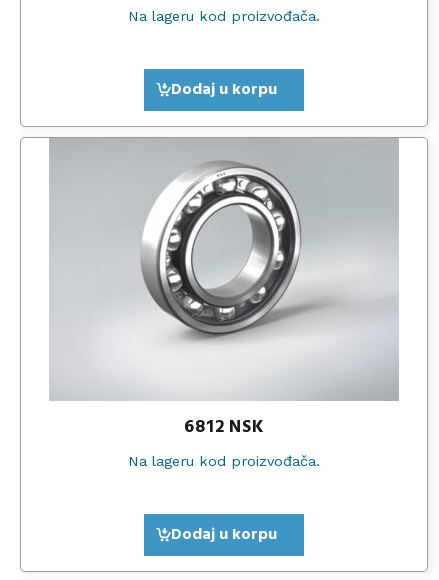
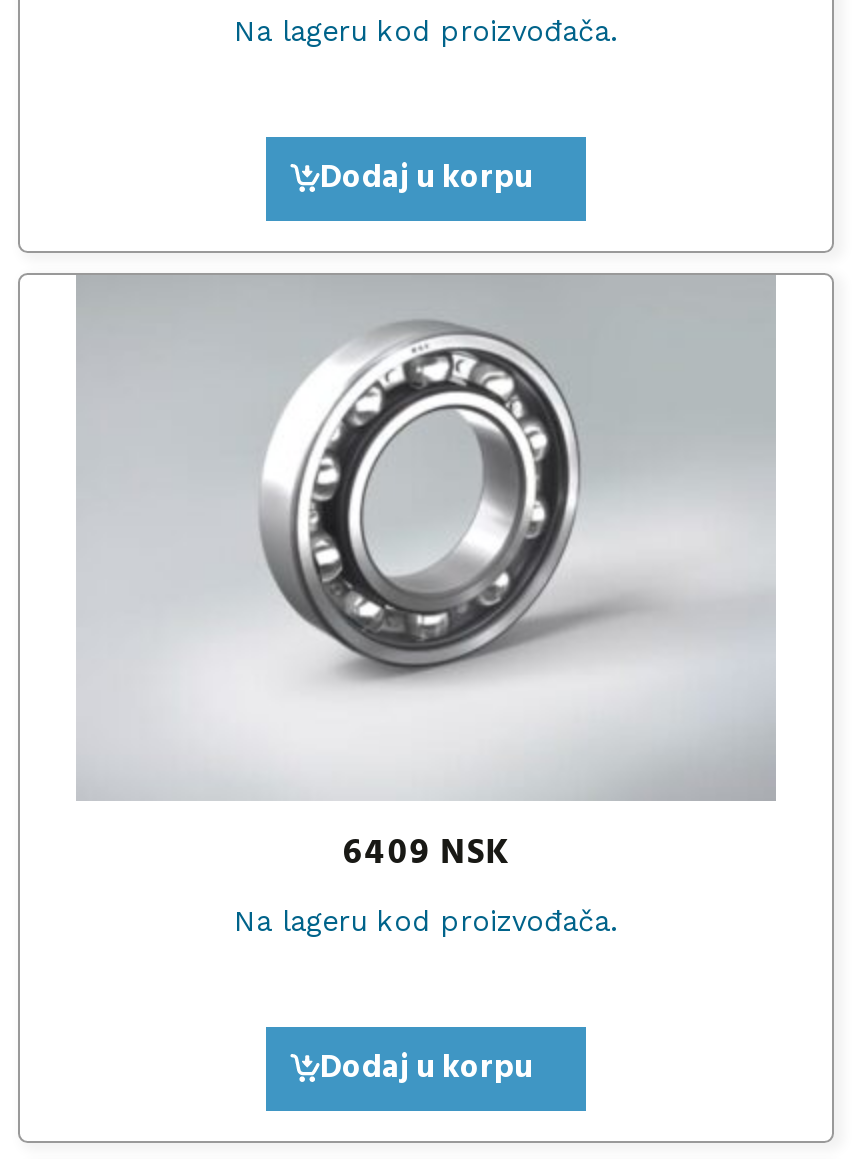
- 6812 NSK
+ 6409 NSK
